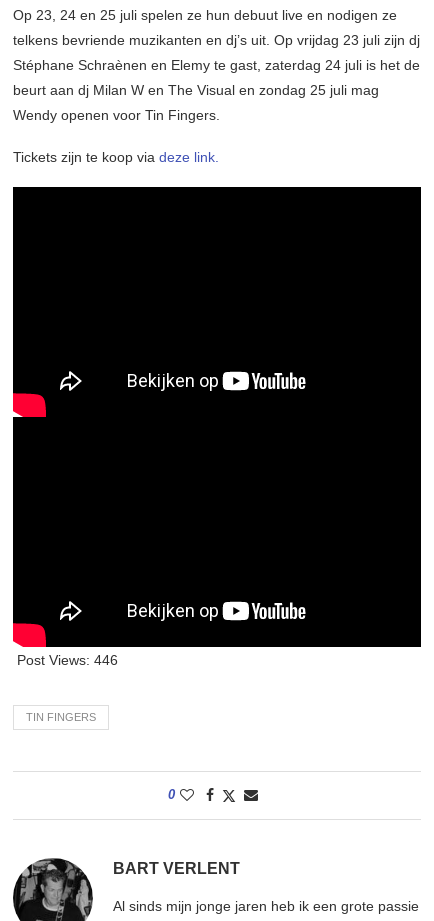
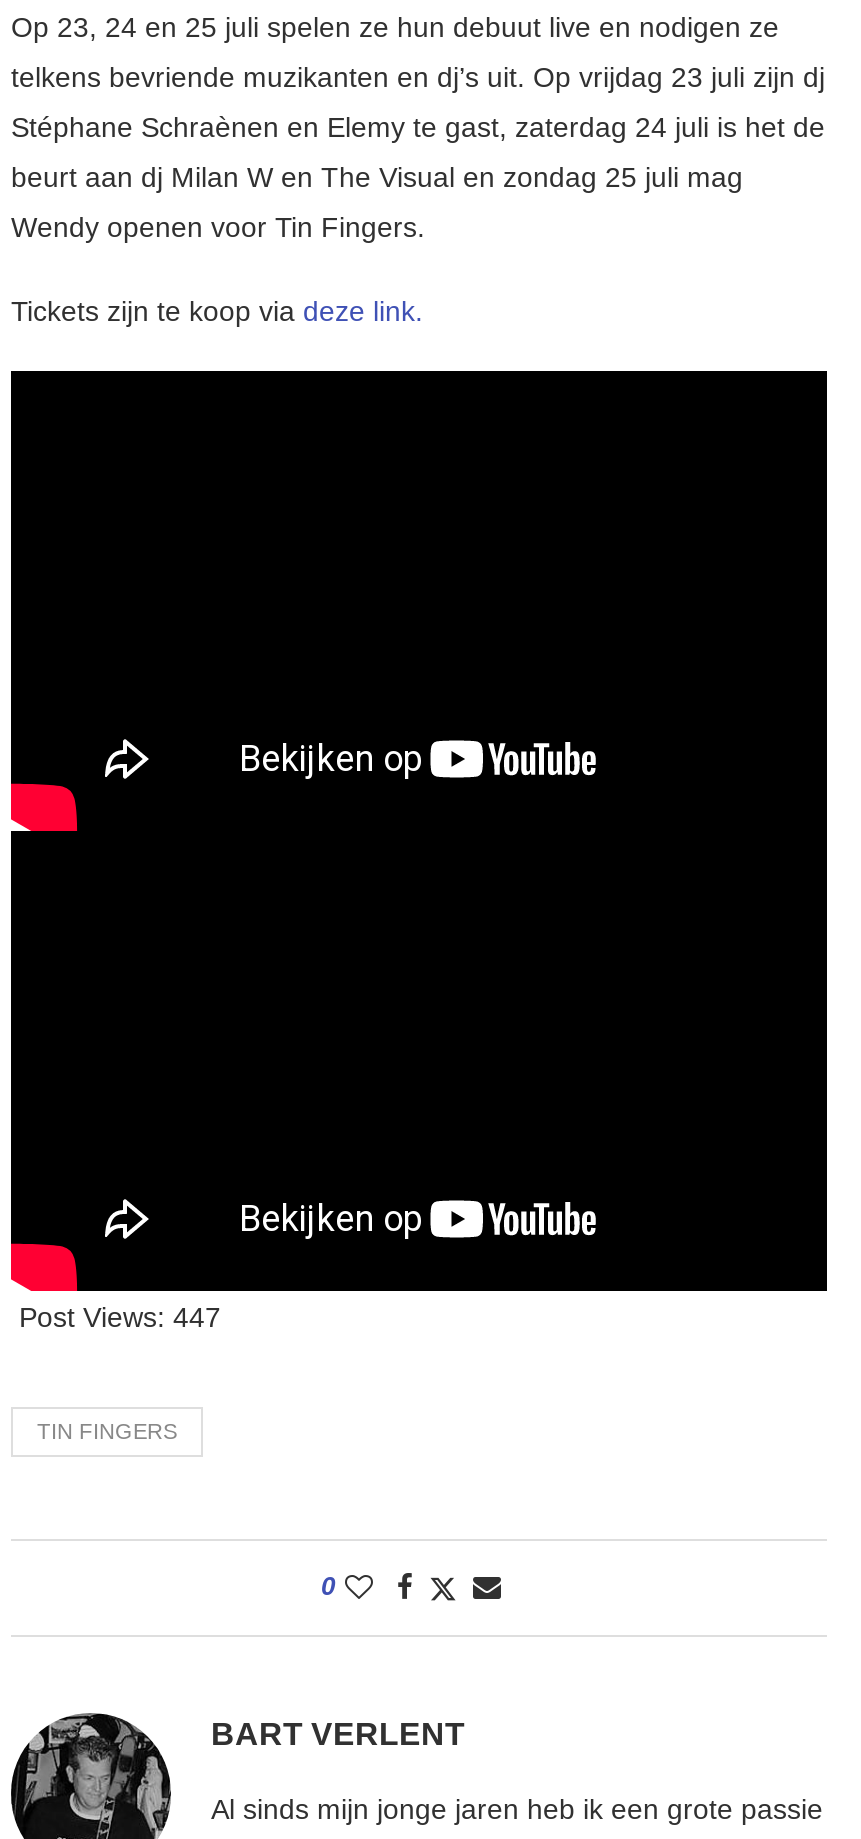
- Post Views: 446
+ Post Views: 447
